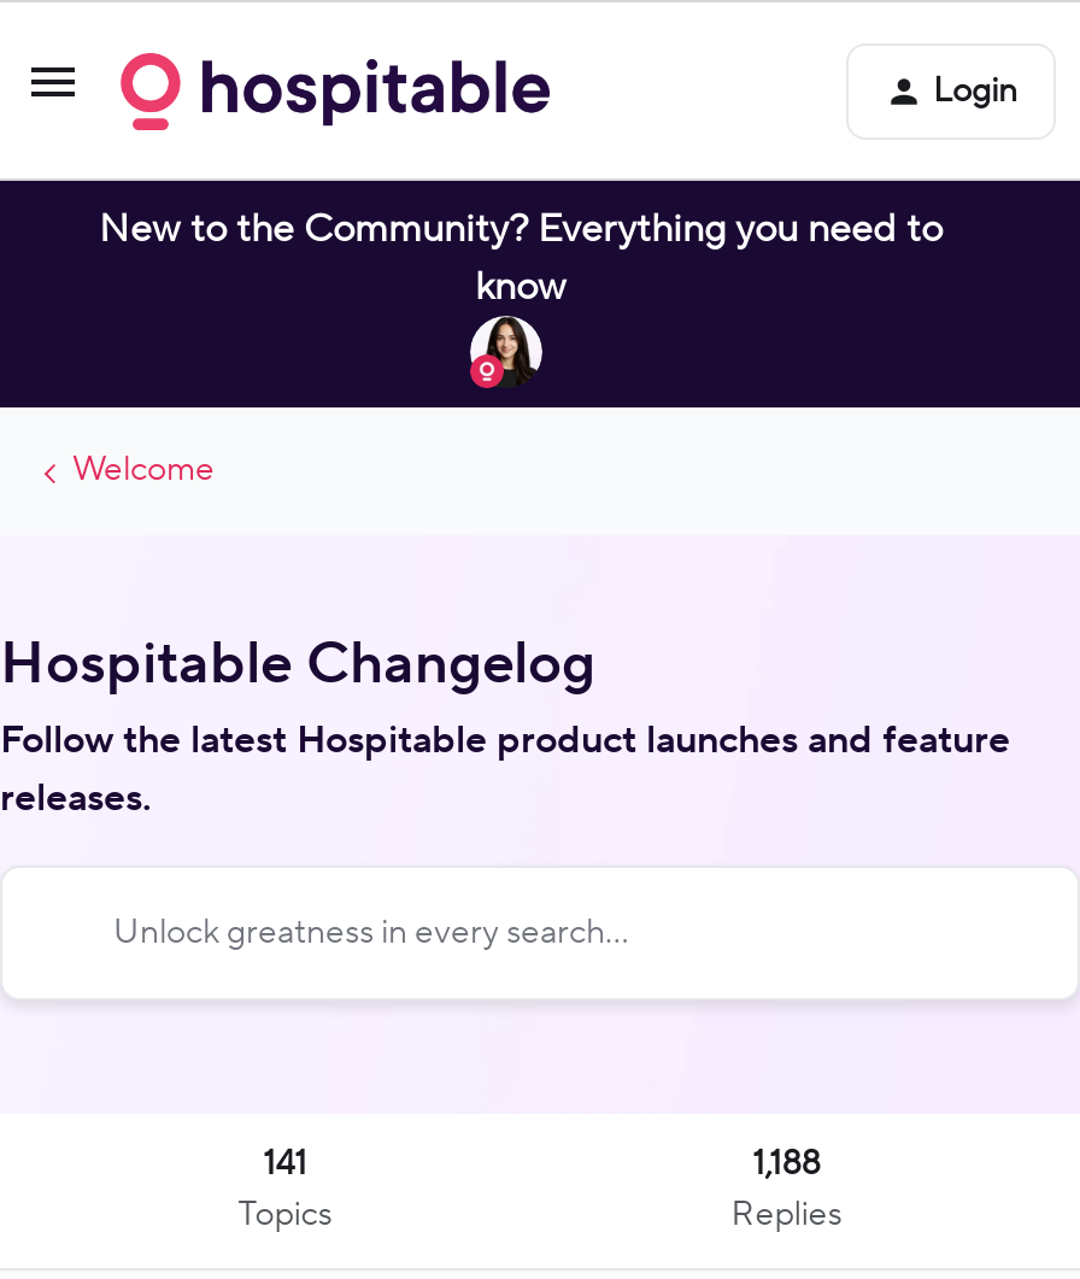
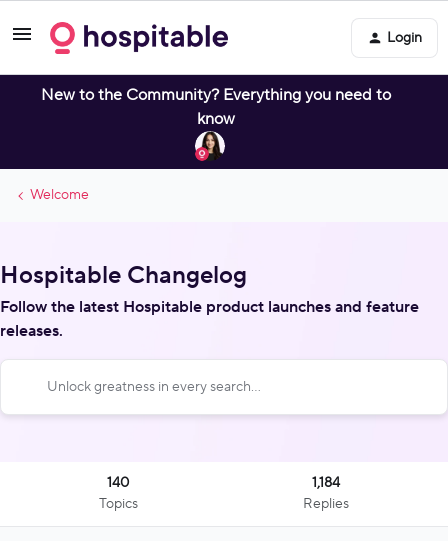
- 141
+ 140

- 1,188
+ 1,184
